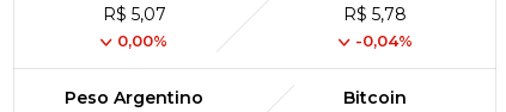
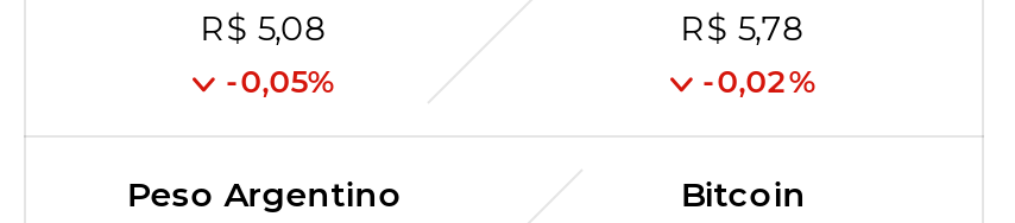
- R$ 5,07
+ R$ 5,08

- 0,00%
+ -0,05%

- -0,04%
+ -0,02%
